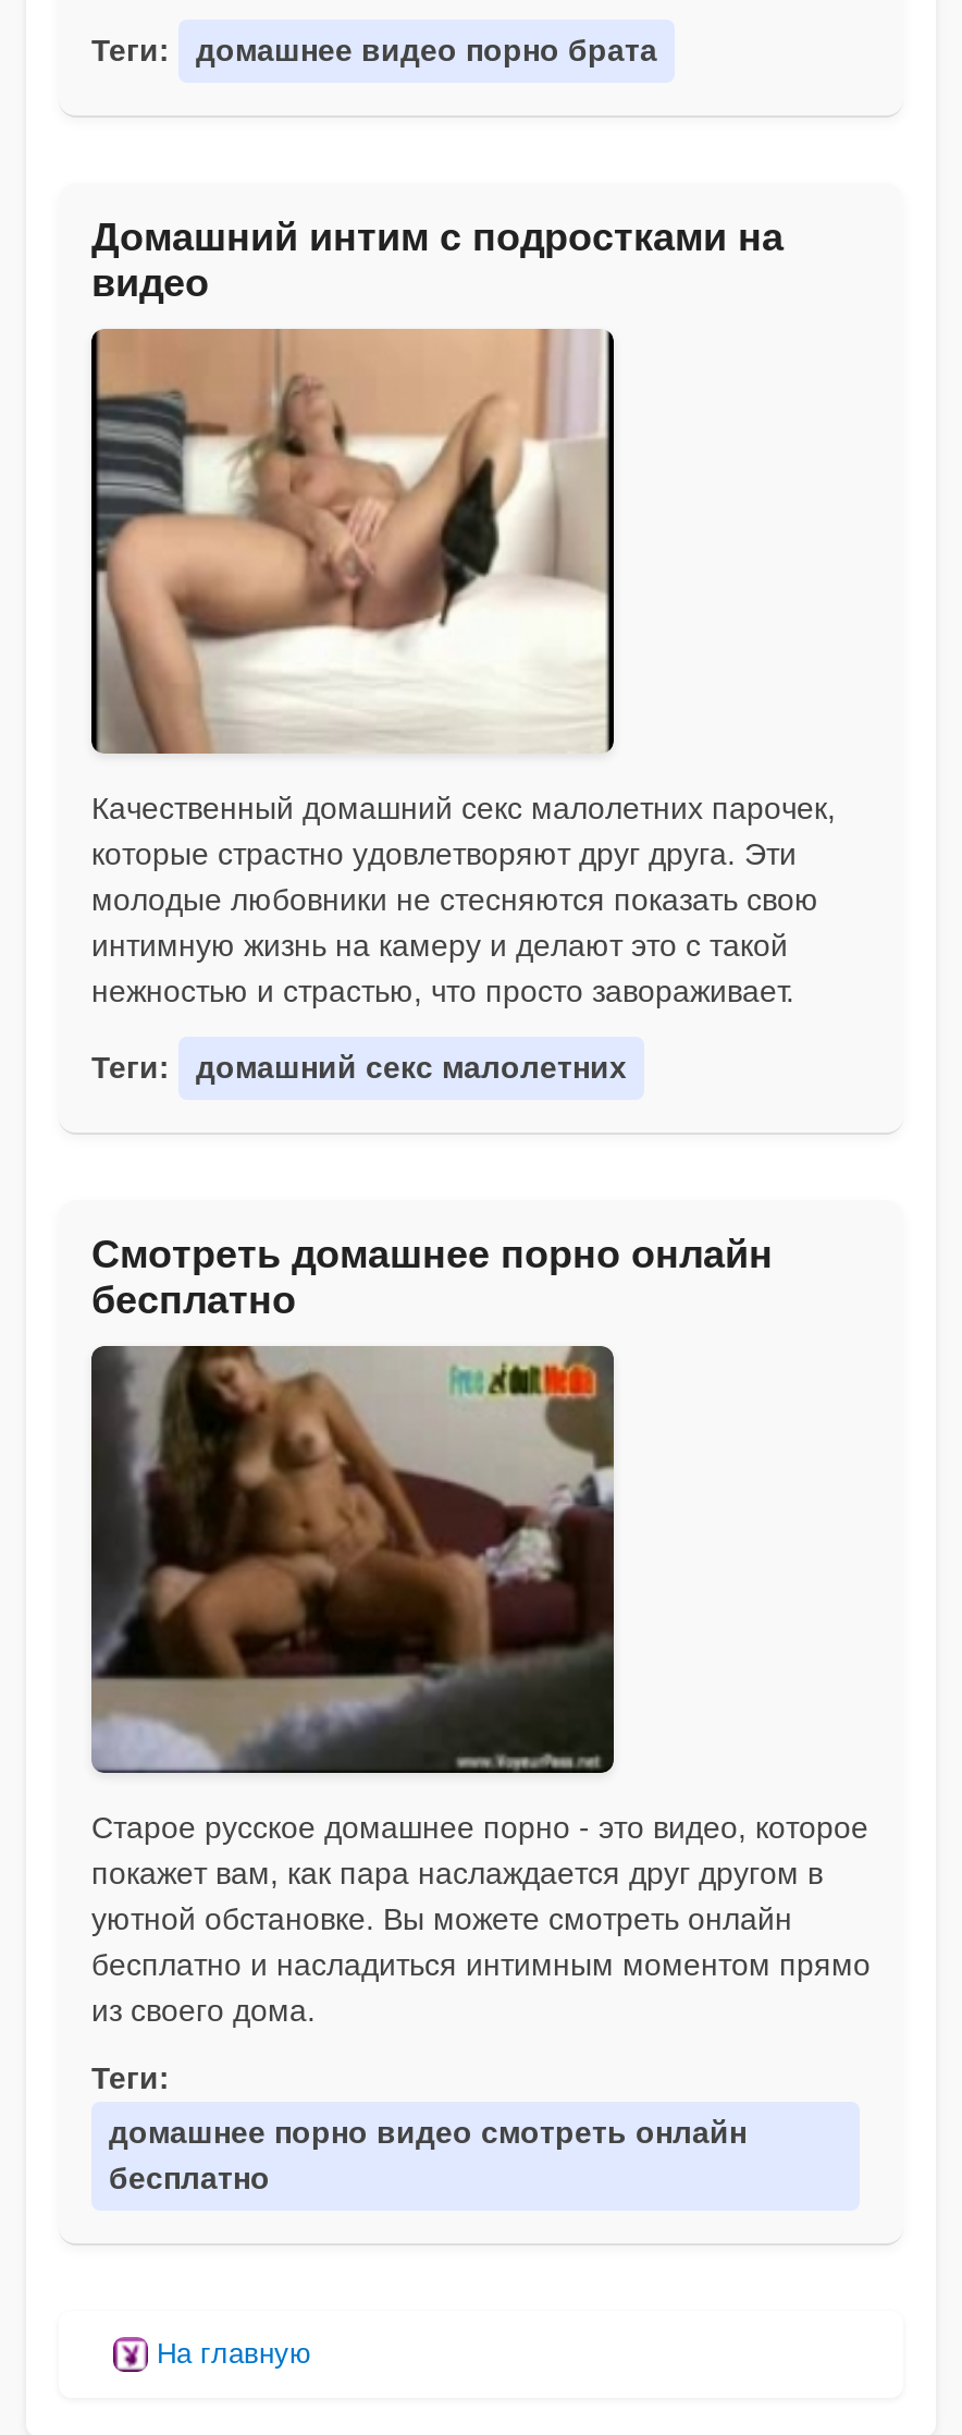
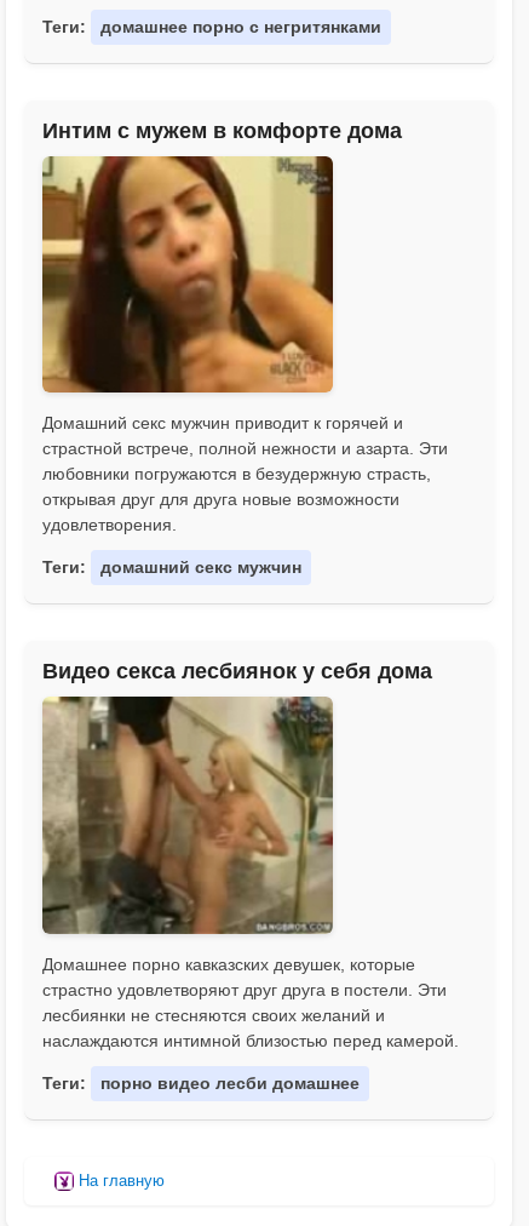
- домашнее видео порно брата
+ домашнее порно с негритянками

- Домашний интим с подростками на
- видео
+ Интим с мужем в комфорте дома

- [image]
- Качественный домашний секс малолетних парочек,
- которые страстно удовлетворяют друг друга. Эти
- молодые любовники не стесняются показать свою
- интимную жизнь на камеру и делают это с такой
- нежностью и страстью, что просто завораживает.
+ [image]
+ Домашний секс мужчин приводит к горячей и
+ страстной встрече, полной нежности и азарта. Эти
+ любовники погружаются в безудержную страсть,
+ открывая друг для друга новые возможности
+ удовлетворения.

- домашний секс малолетних
+ домашний секс мужчин

- Смотреть домашнее порно онлайн
- бесплатно
+ Видео секса лесбиянок у себя дома

- [image]
- Старое русское домашнее порно - это видео, которое
- покажет вам, как пара наслаждается друг другом в
- уютной обстановке. Вы можете смотреть онлайн
- бесплатно и насладиться интимным моментом прямо
- из своего дома.
+ [image]
+ Домашнее порно кавказских девушек, которые
+ страстно удовлетворяют друг друга в постели. Эти
+ лесбиянки не стесняются своих желаний и
+ наслаждаются интимной близостью перед камерой.

- домашнее порно видео смотреть онлайн
- бесплатно
+ порно видео лесби домашнее
